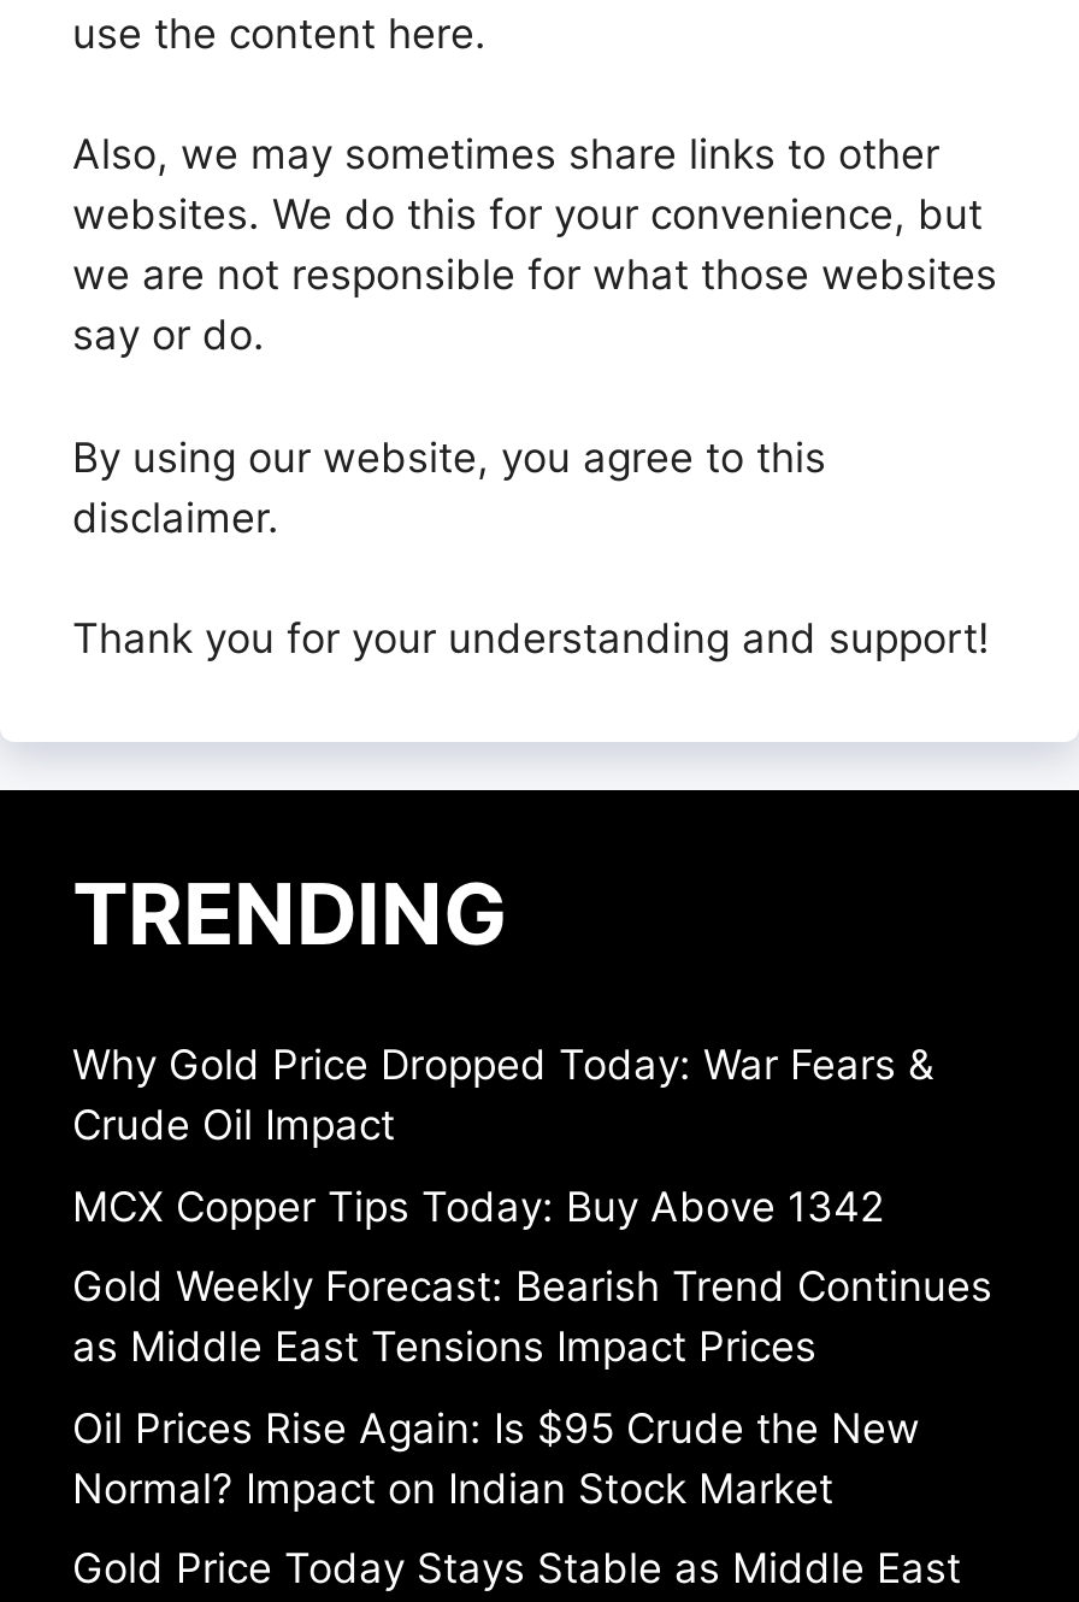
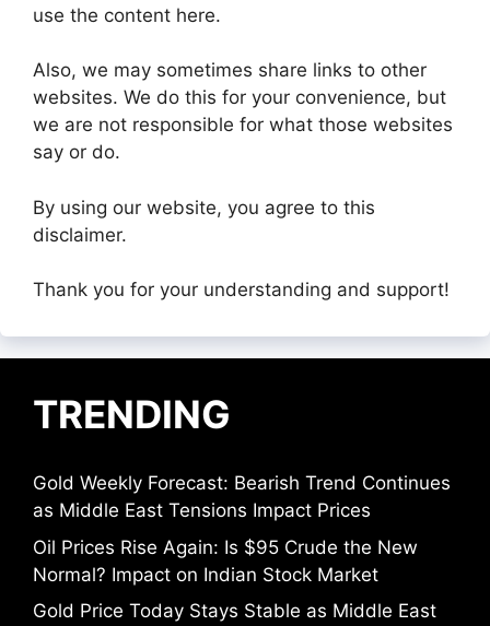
- Why Gold Price Dropped Today: War Fears &
- Crude Oil Impact
- MCX Copper Tips Today: Buy Above 1342
